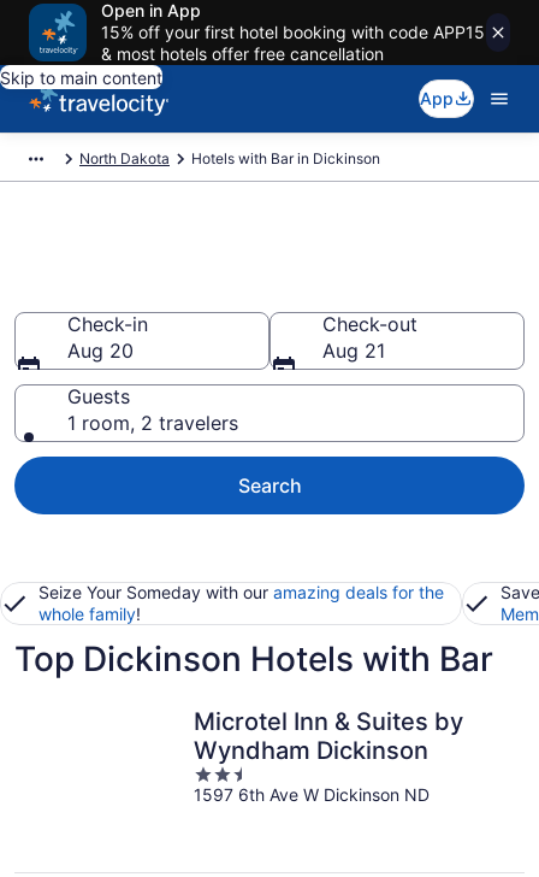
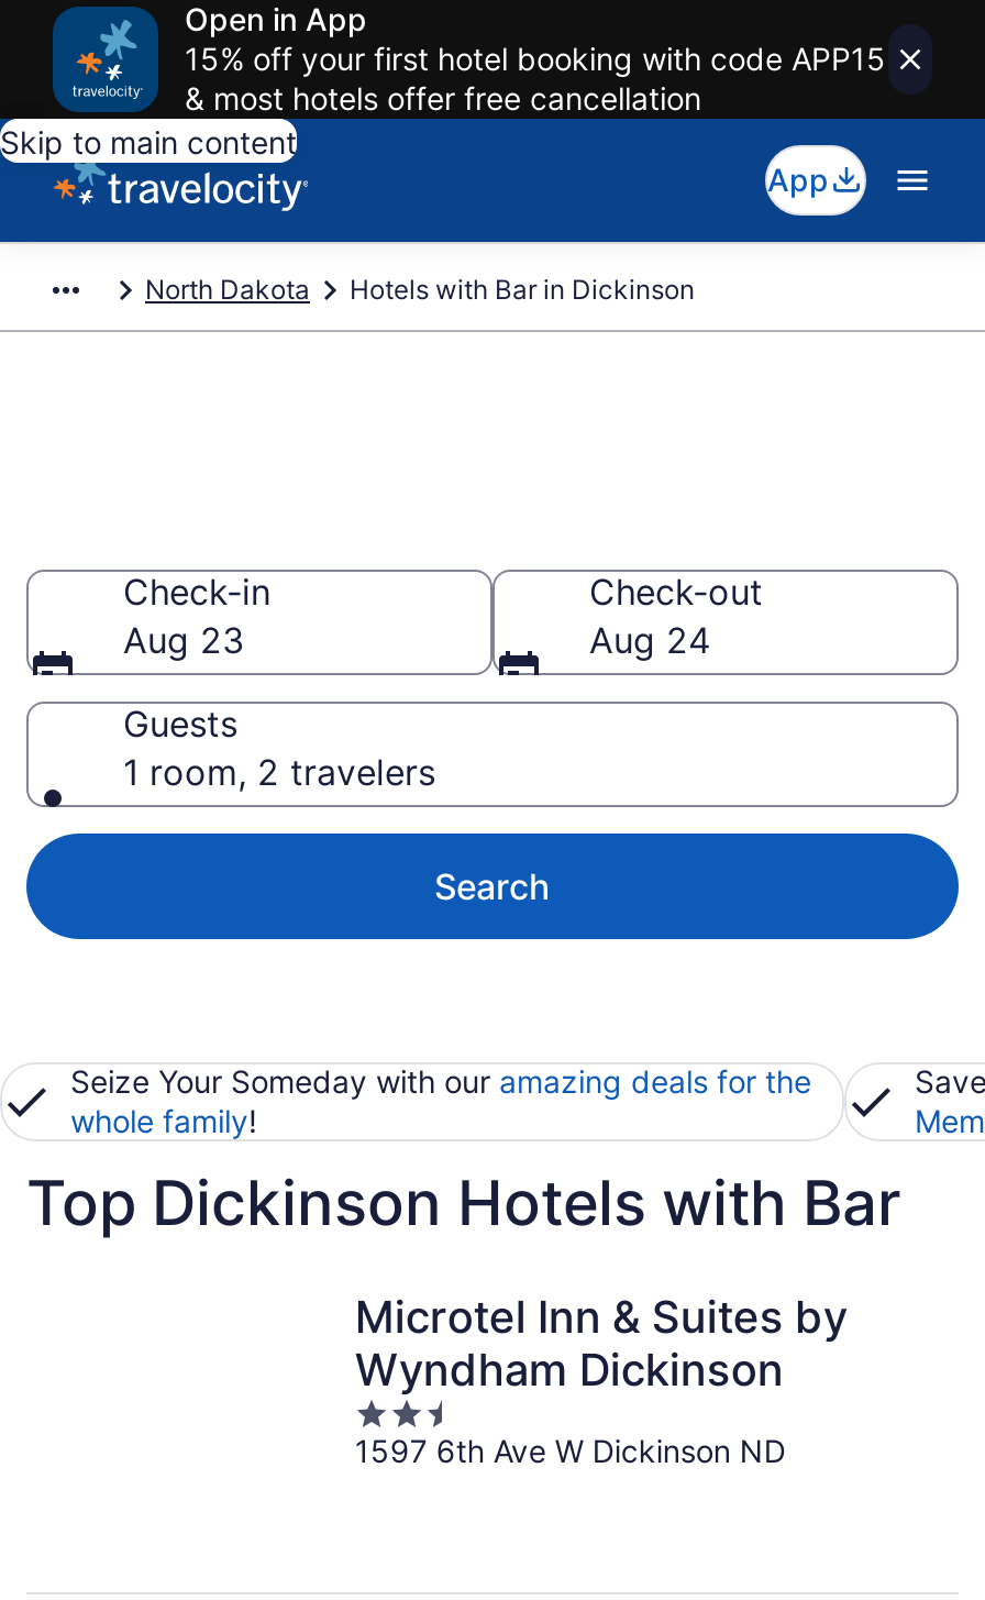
- Aug 20
+ Aug 23

- Aug 21
+ Aug 24
